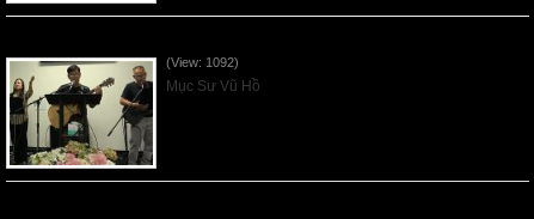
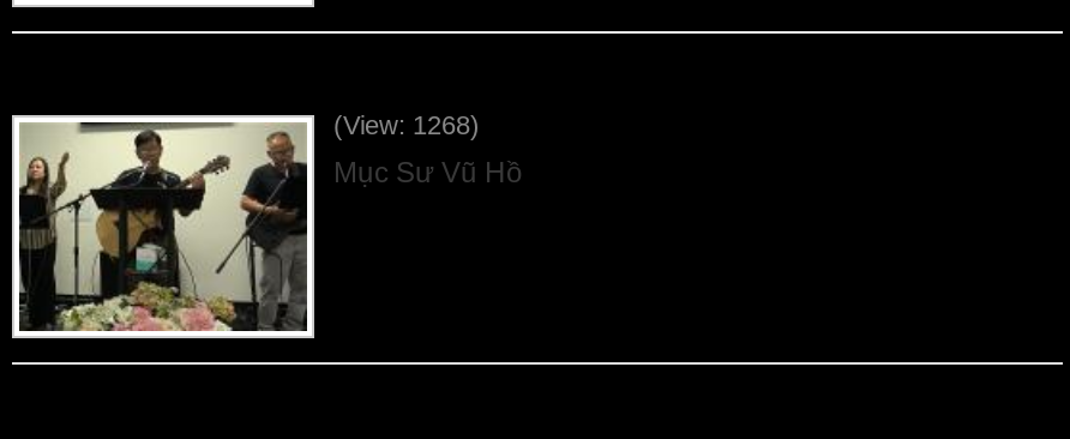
- (View: 1092)
+ (View: 1268)
